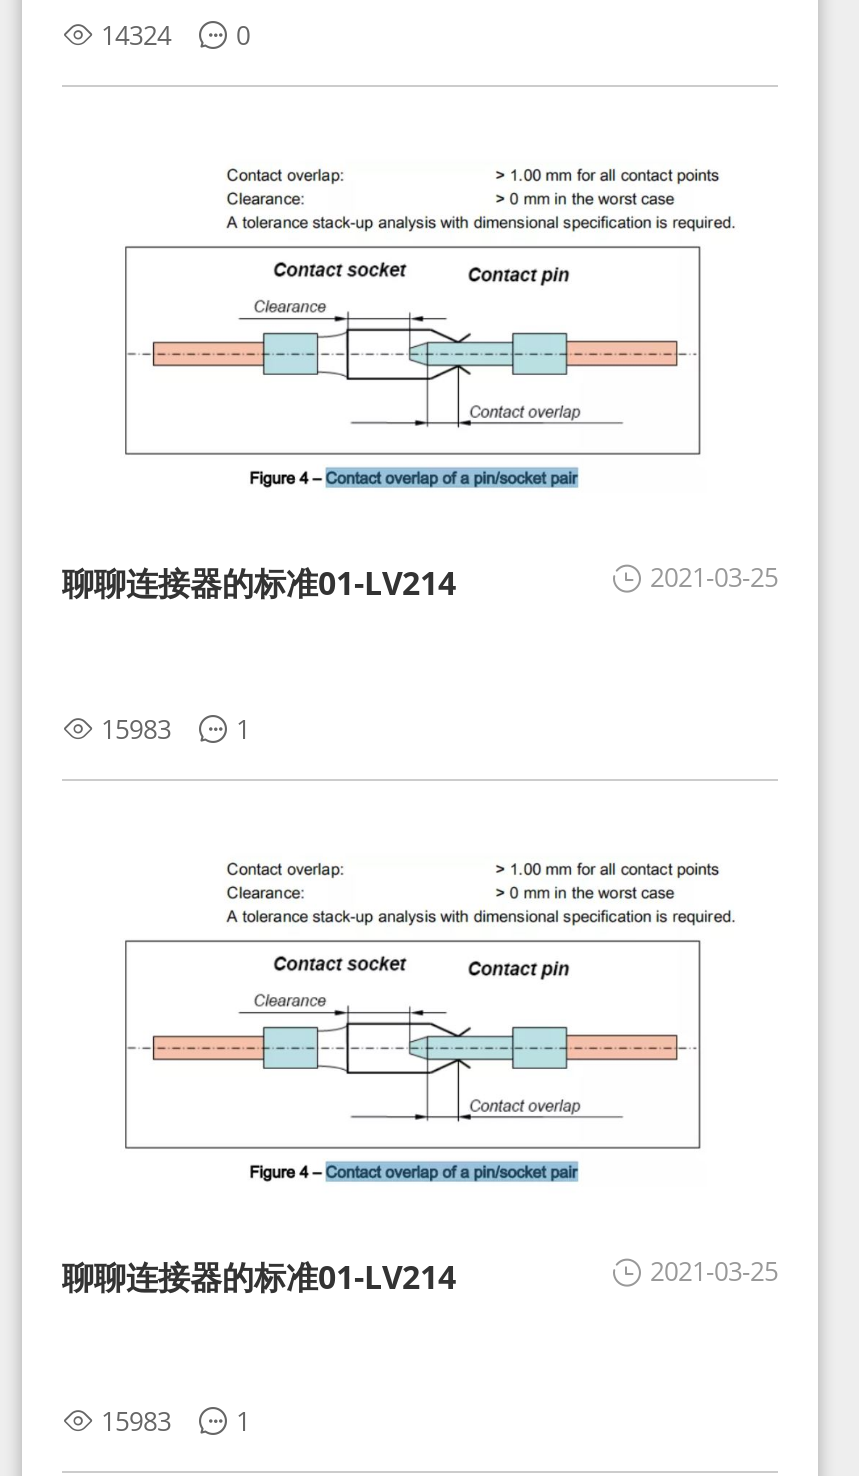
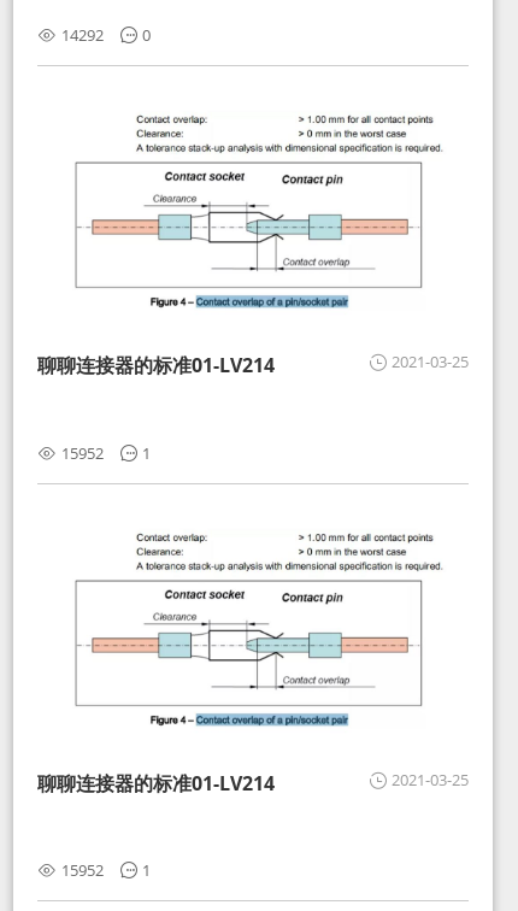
- 14324 0
+ 14292 0

- 15983 1
+ 15952 1

- 15983 1
+ 15952 1
